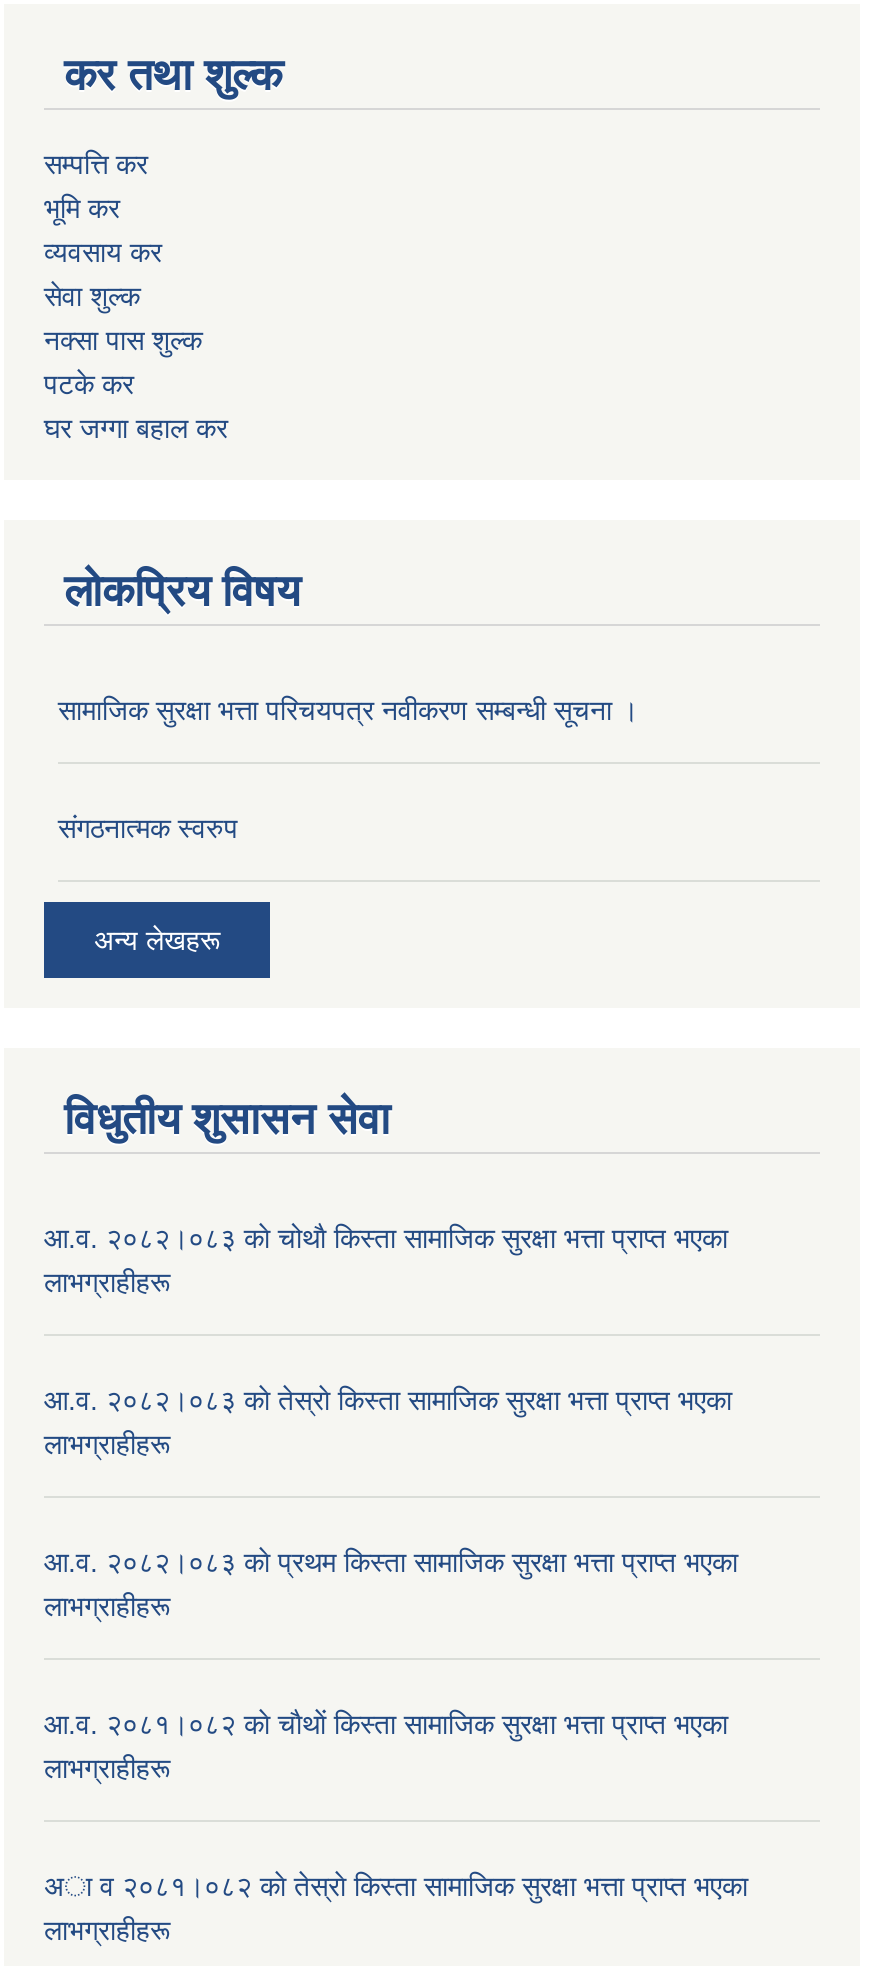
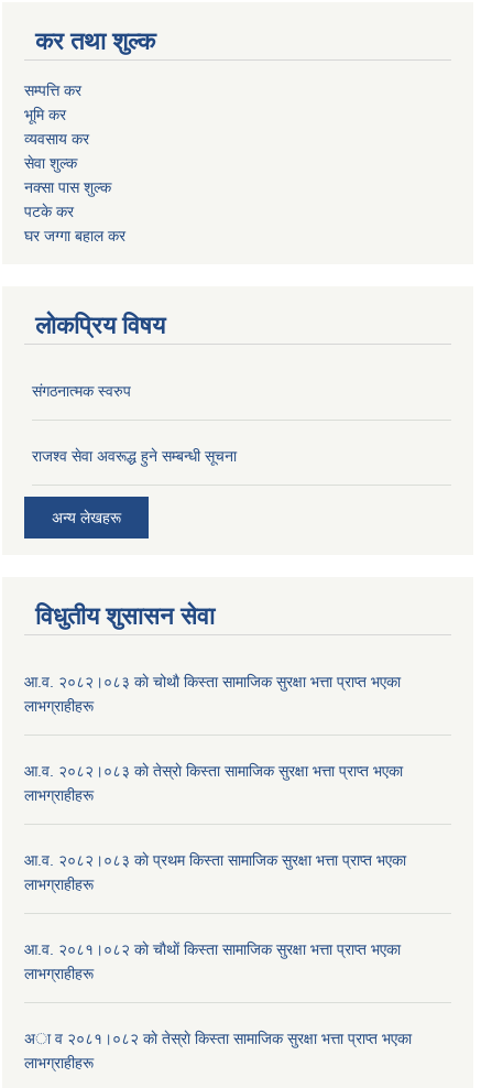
- सामाजिक सुरक्षा भत्ता परिचयपत्र नवीकरण सम्बन्धी सूचना ।

moved up: संगठनात्मक स्वरुप

+ राजश्व सेवा अवरूद्ध हुने सम्बन्धी सूचना
